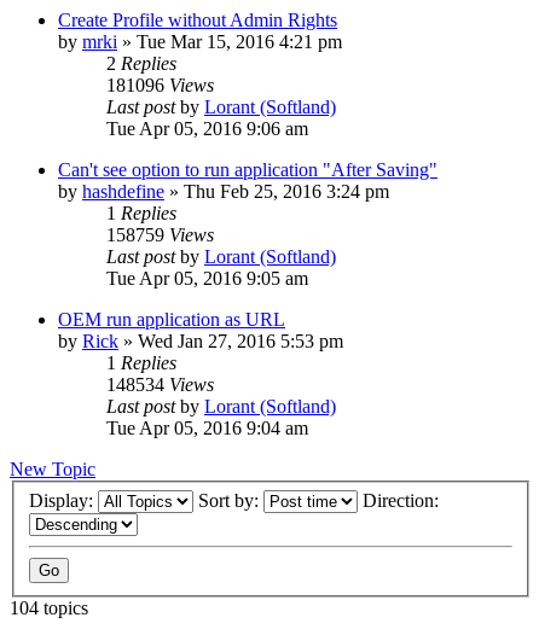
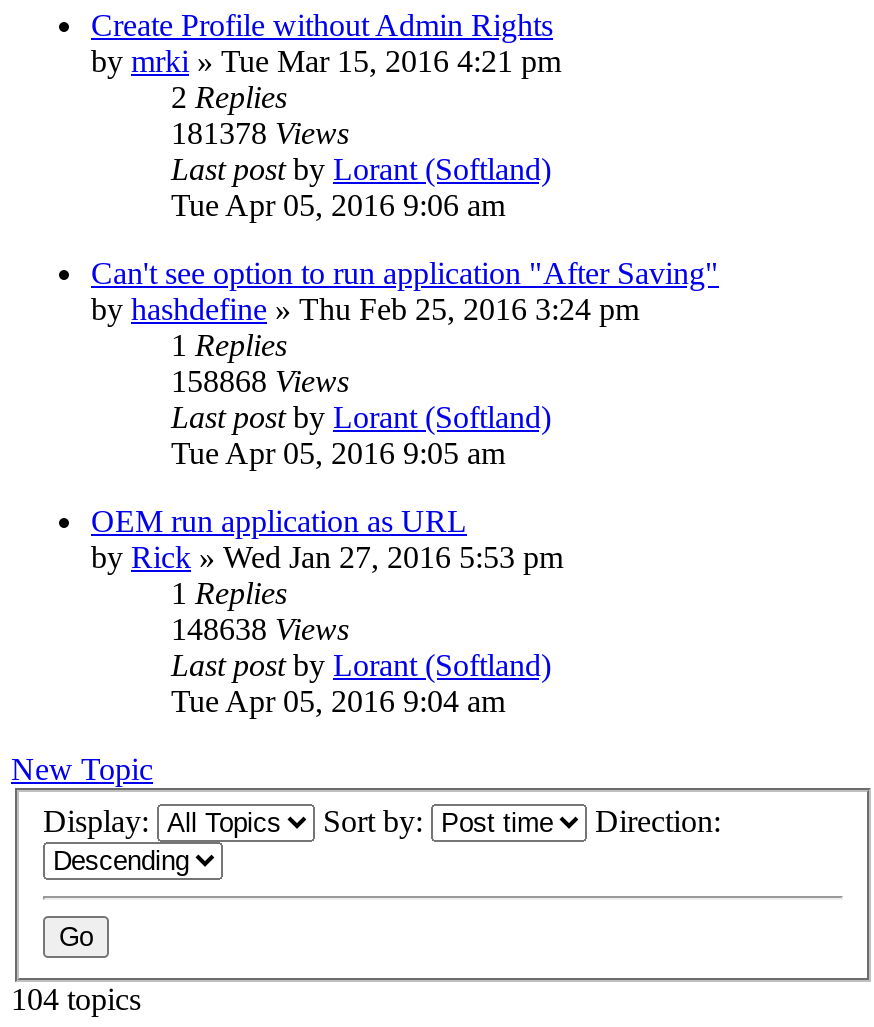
- 181096 Views
+ 181378 Views

- 158759 Views
+ 158868 Views

- 148534 Views
+ 148638 Views
